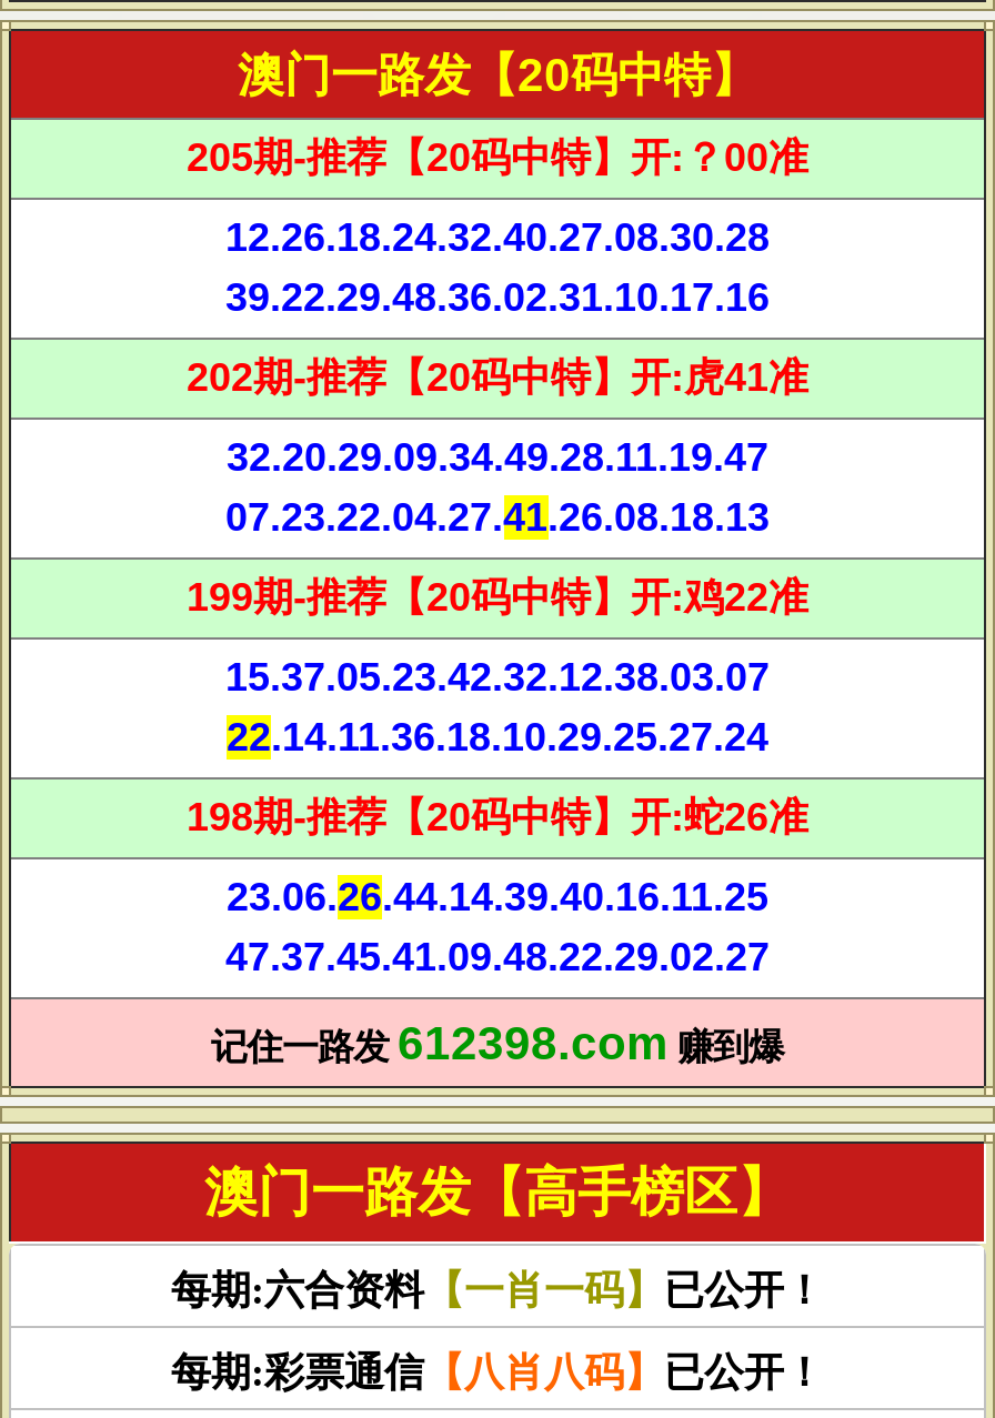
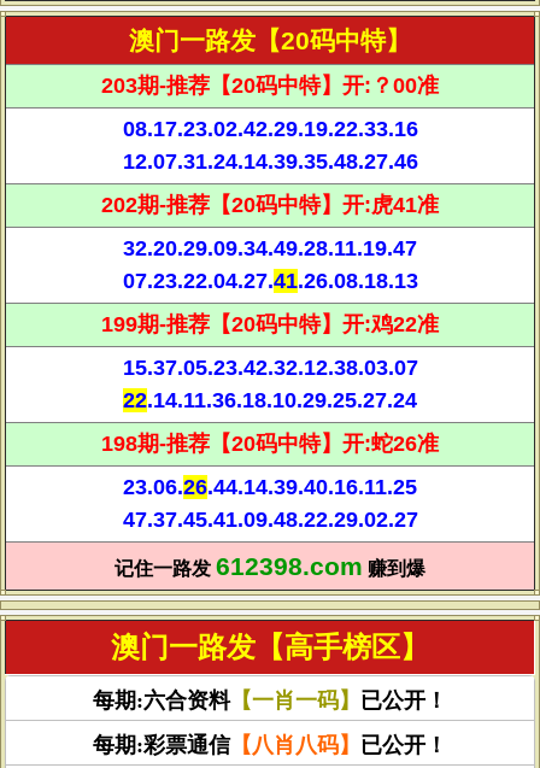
- 205期-推荐【20码中特】开:？00准
+ 203期-推荐【20码中特】开:？00准

- 12.26.18.24.32.40.27.08.30.28
+ 08.17.23.02.42.29.19.22.33.16

- 39.22.29.48.36.02.31.10.17.16
+ 12.07.31.24.14.39.35.48.27.46
